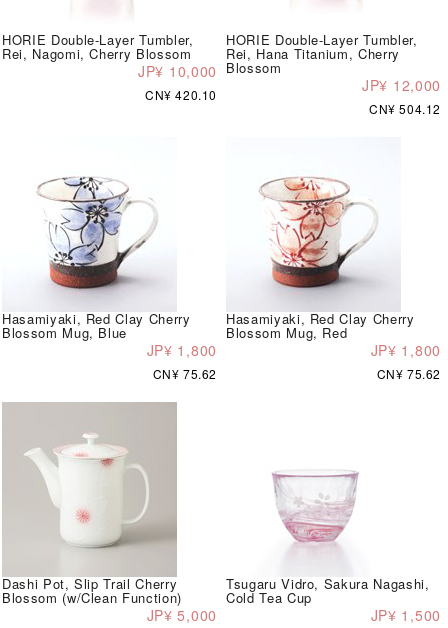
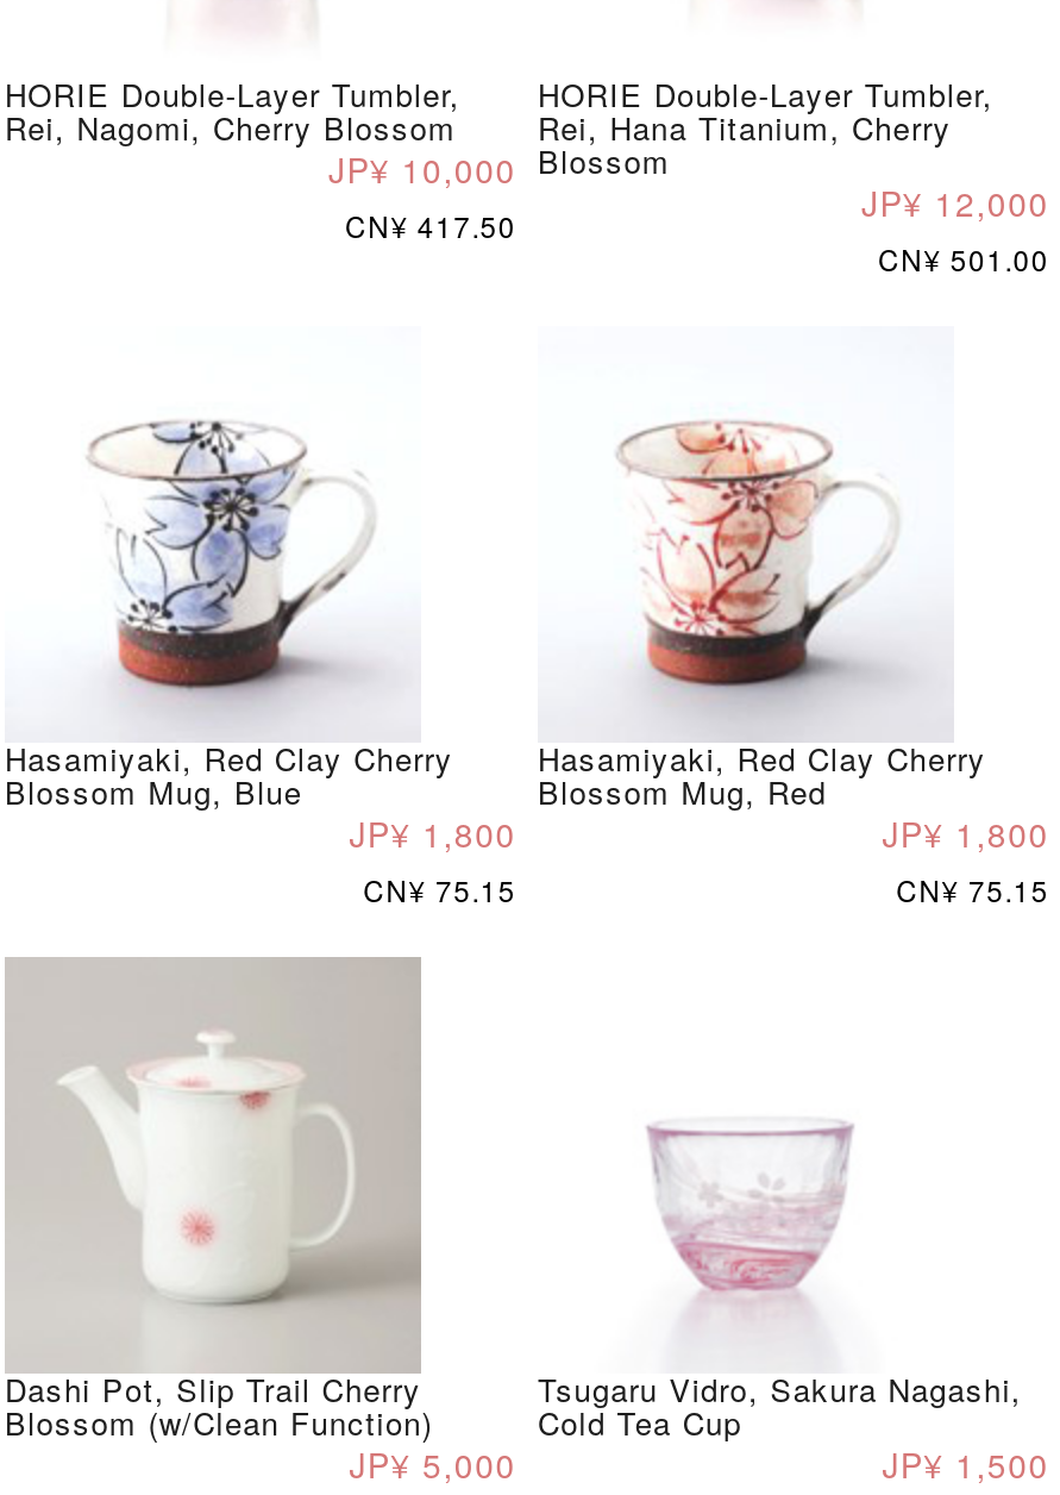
- CN¥ 420.10
+ CN¥ 417.50

- CN¥ 504.12
+ CN¥ 501.00

- CN¥ 75.62
+ CN¥ 75.15

- CN¥ 75.62
+ CN¥ 75.15
